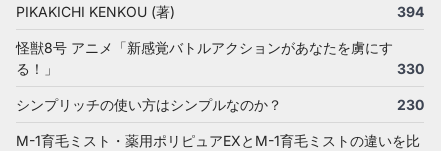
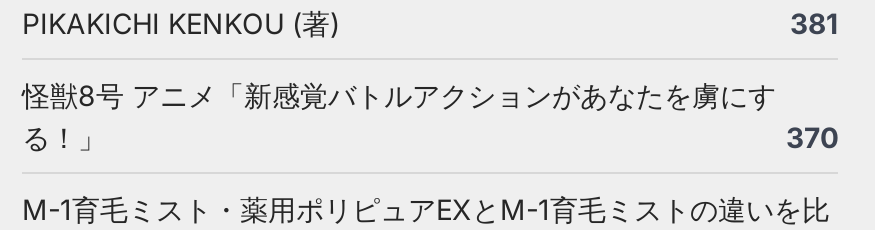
- 394
+ 381

- 330
- シンプリッチの使い方はシンプルなのか？
- 230
+ 370
